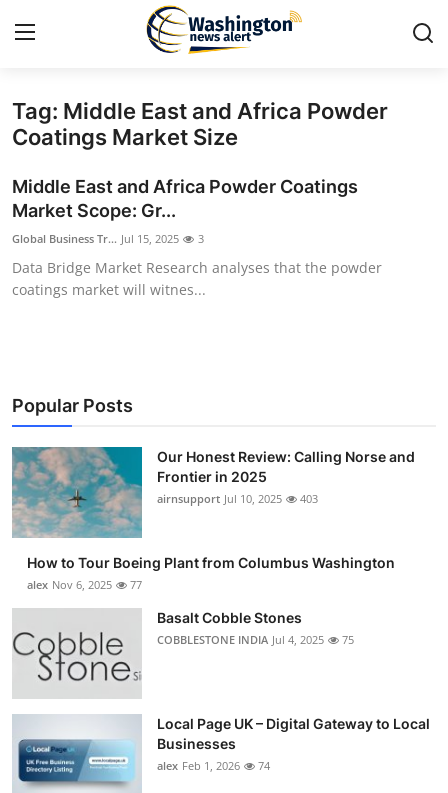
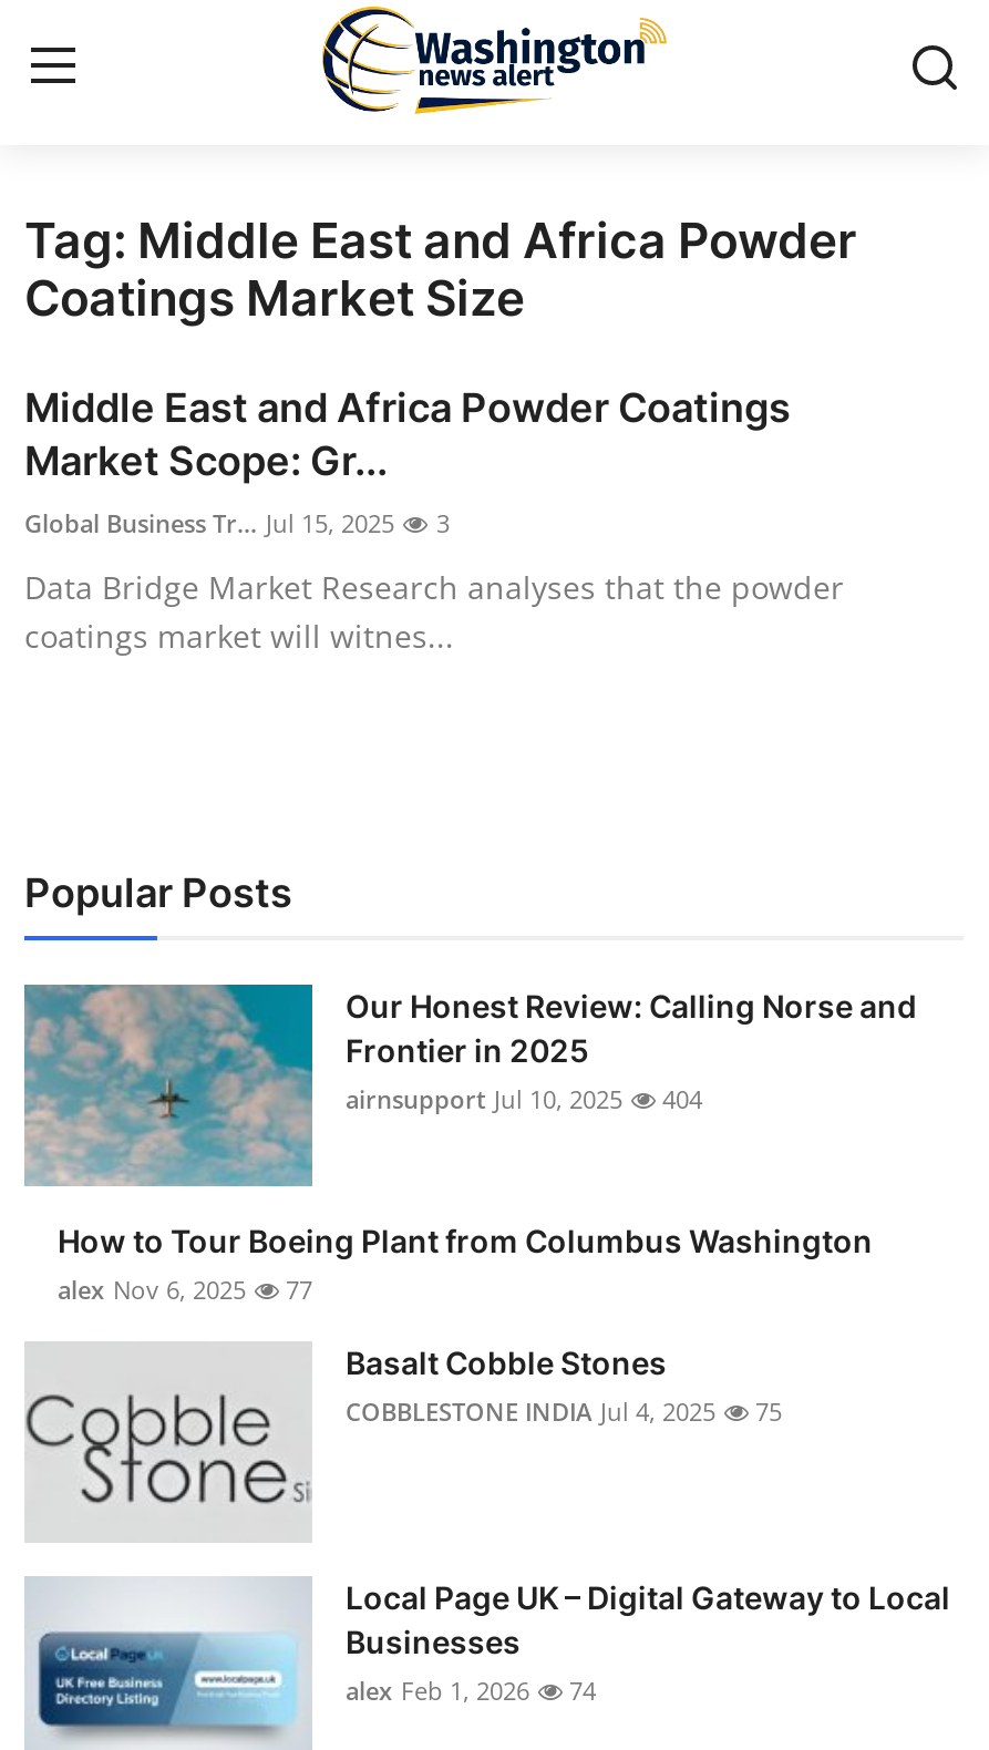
- airnsupport Jul 10, 2025 403
+ airnsupport Jul 10, 2025 404
